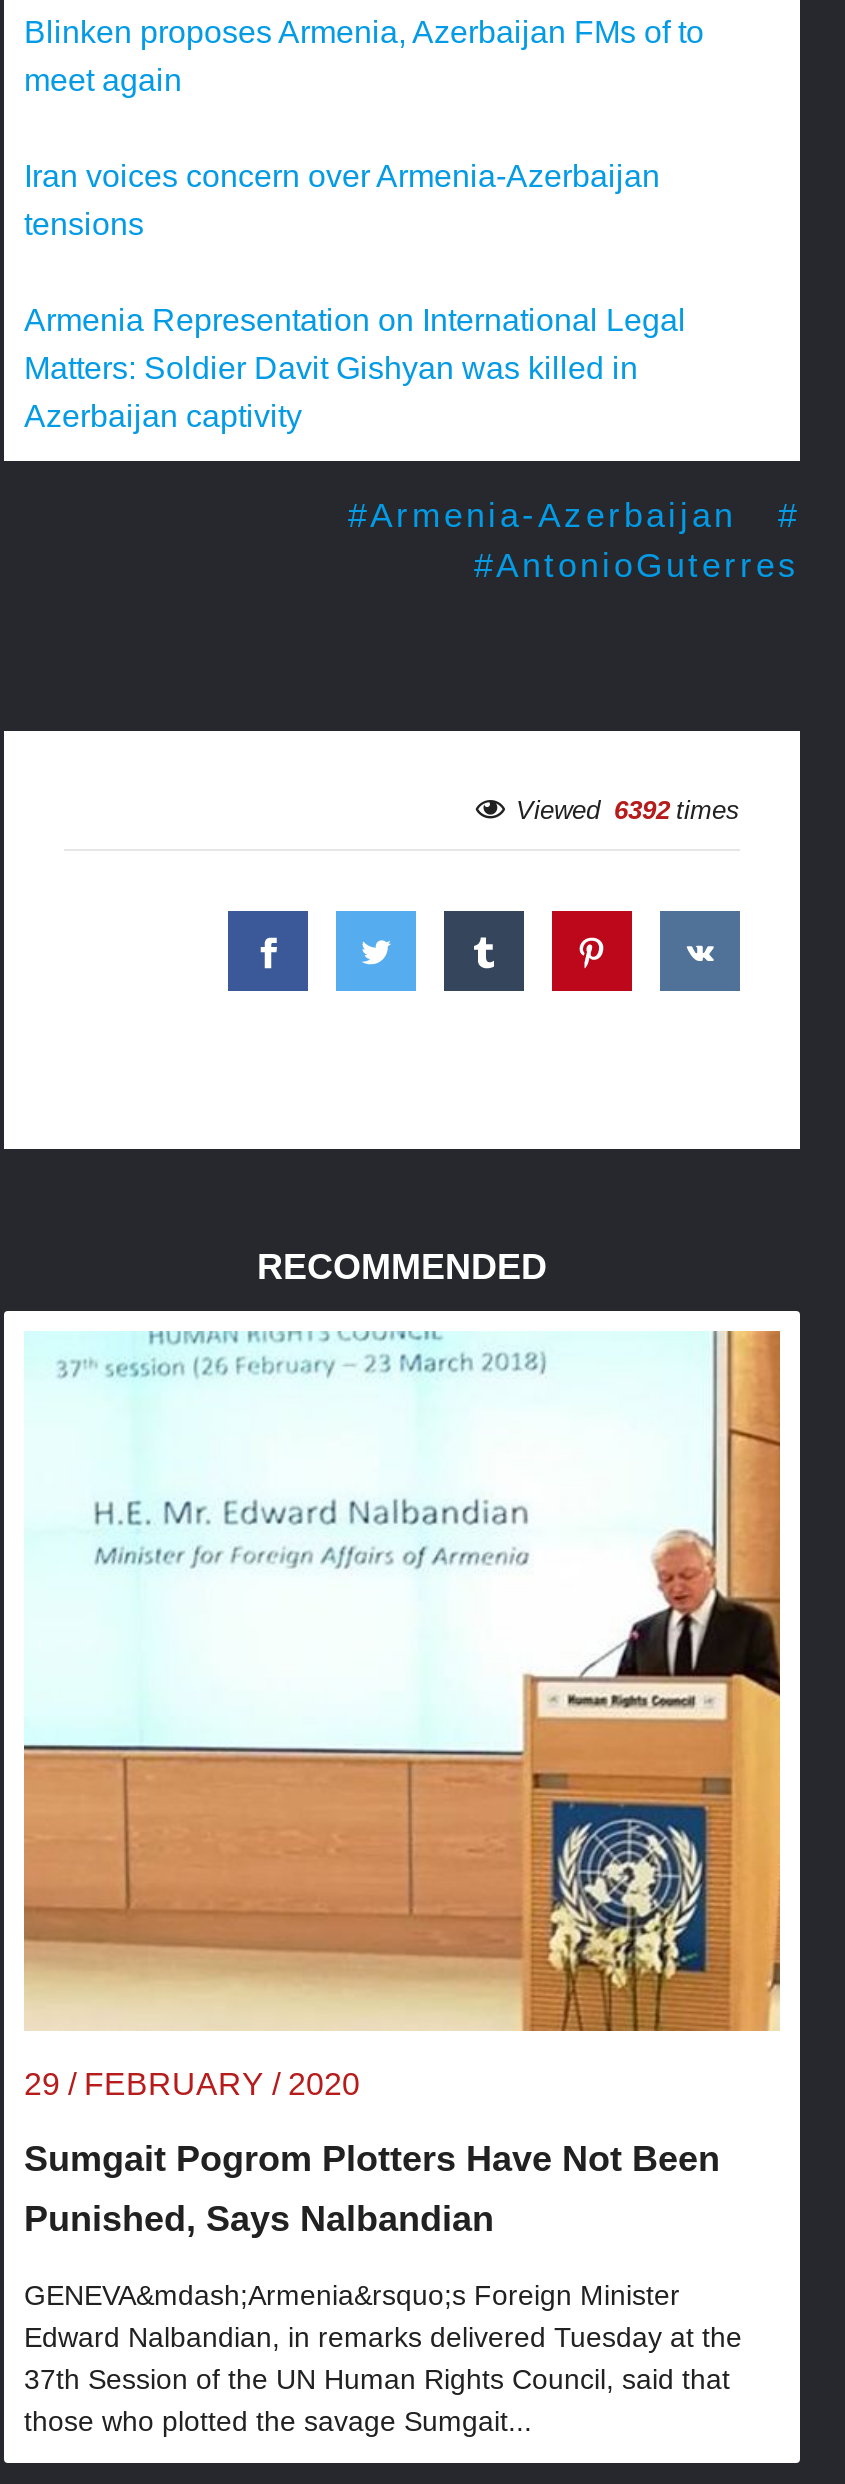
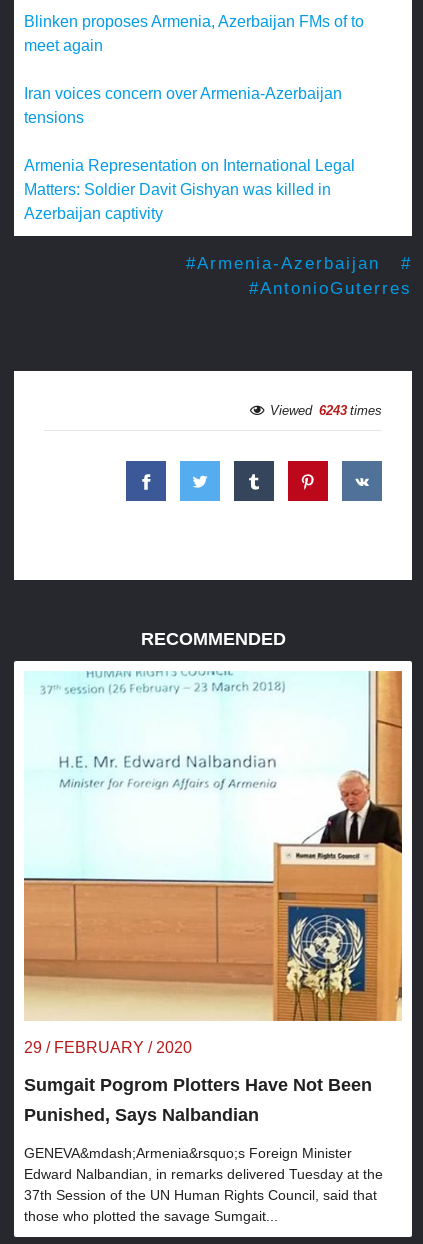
- Viewed 6392 times
+ Viewed 6243 times
